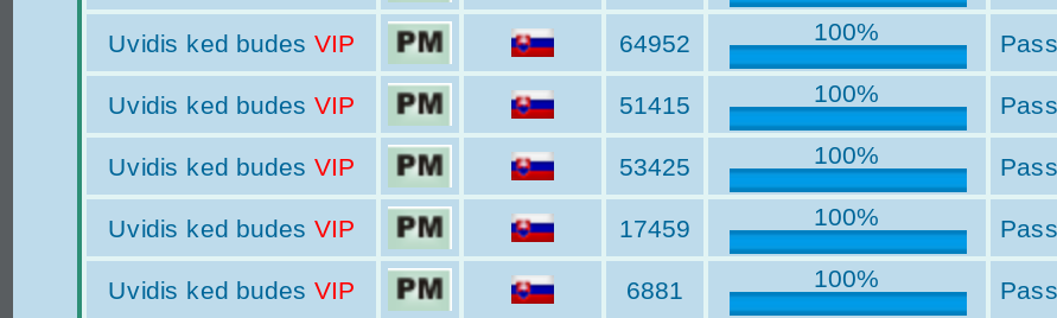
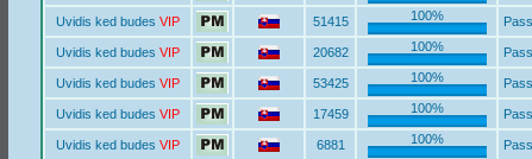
- 64952
+ 51415

- 51415
+ 20682
